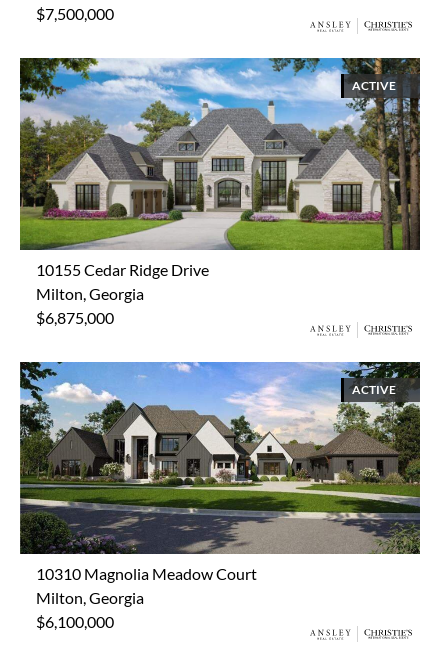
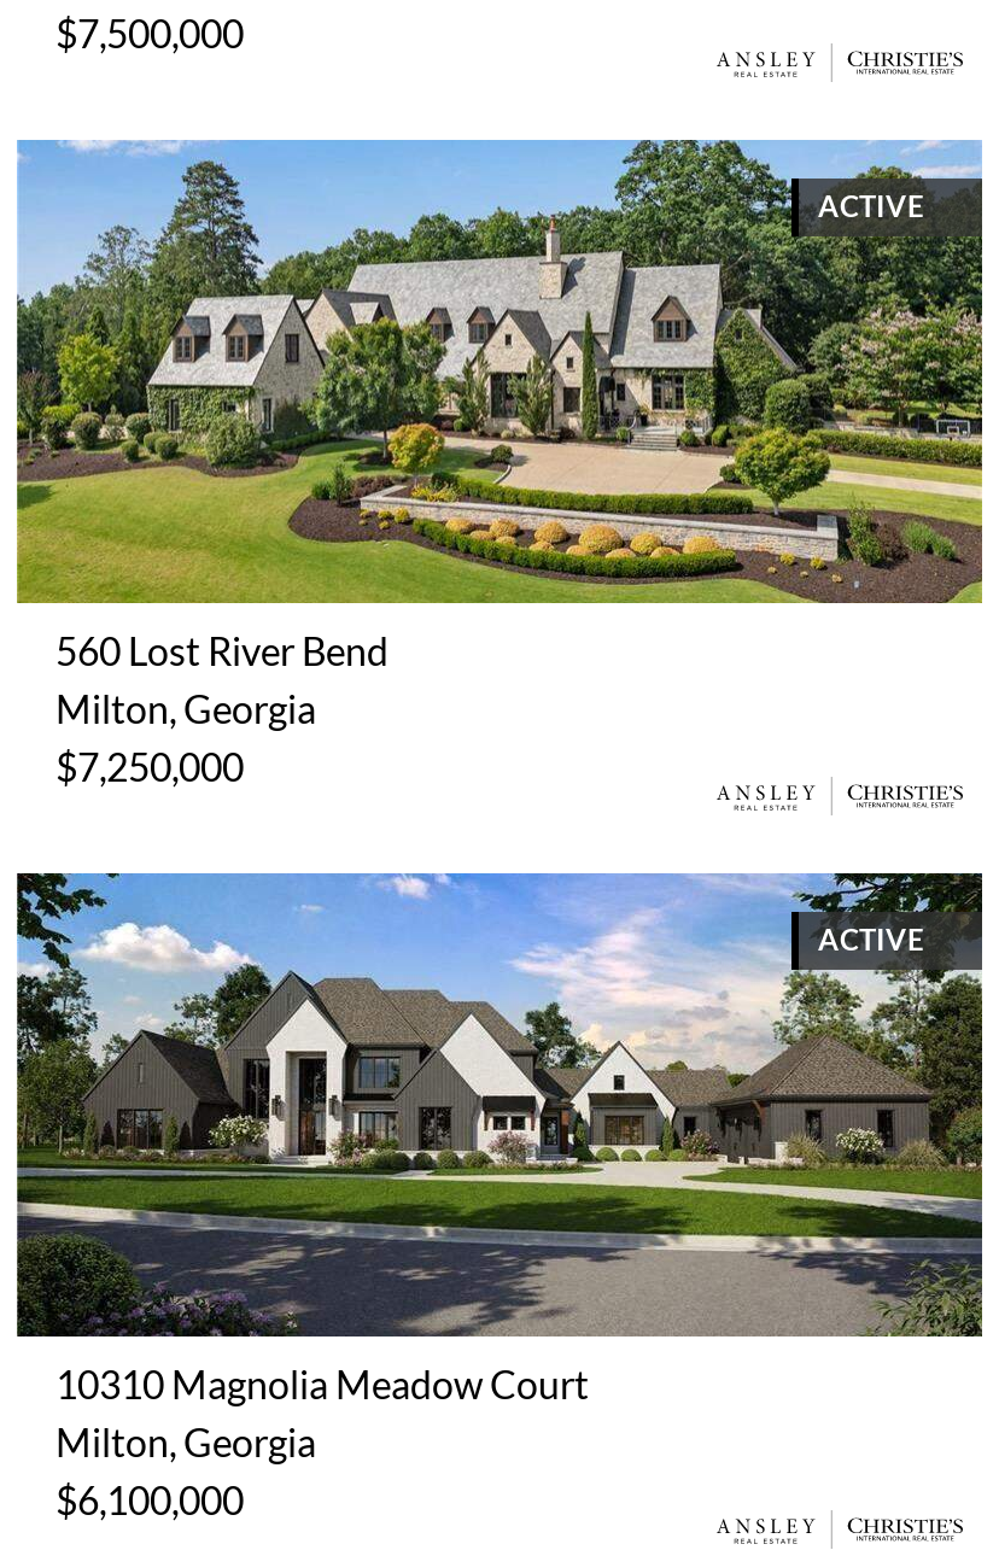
- [image]
- 10155 Cedar Ridge Drive
+ [image]
+ 560 Lost River Bend

- $6,875,000
+ $7,250,000
